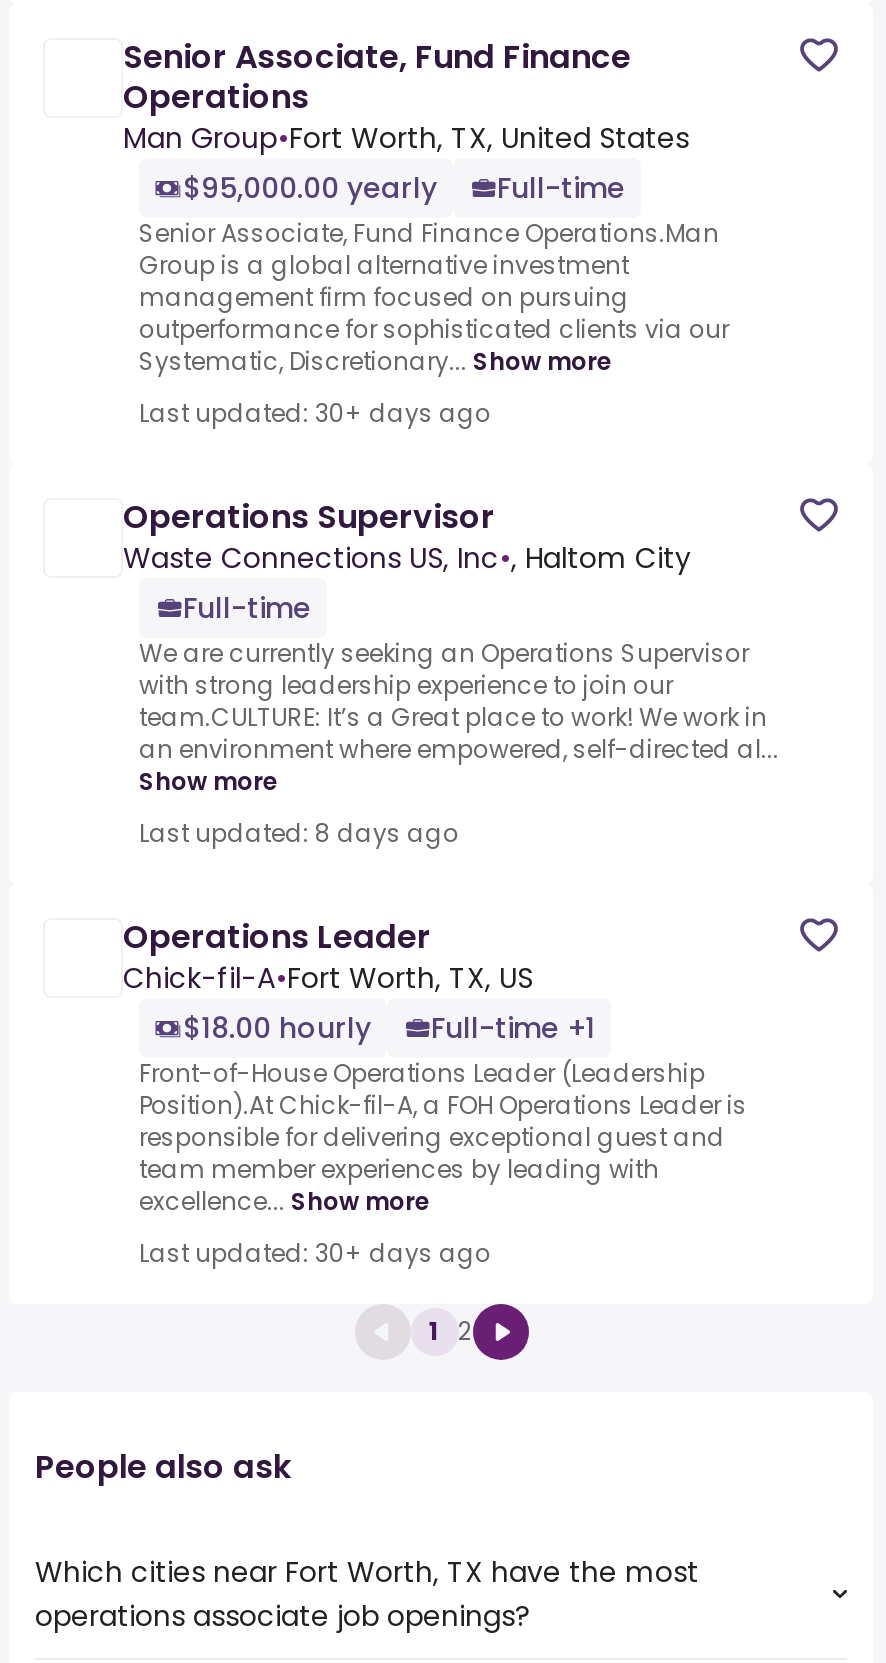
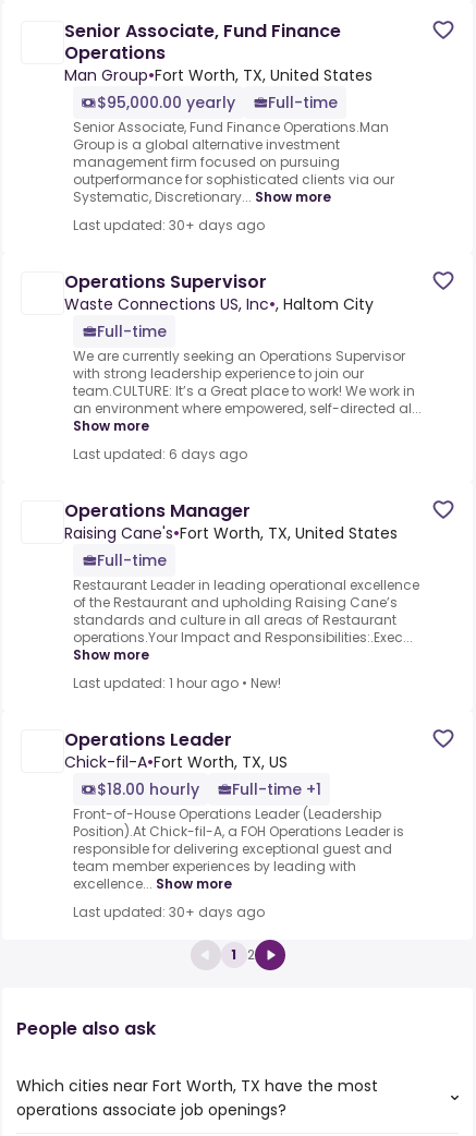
- Last updated: 8 days ago
+ Last updated: 6 days ago
+ Operations Manager
+ Raising Cane's•Fort Worth, TX, United States
+ Full-time
+ Restaurant Leader in leading operational excellence
+ of the Restaurant and upholding Raising Cane’s
+ standards and culture in all areas of Restaurant
+ operations.Your Impact and Responsibilities:.Exec...
+ Show more
+ Last updated: 1 hour ago • New!
